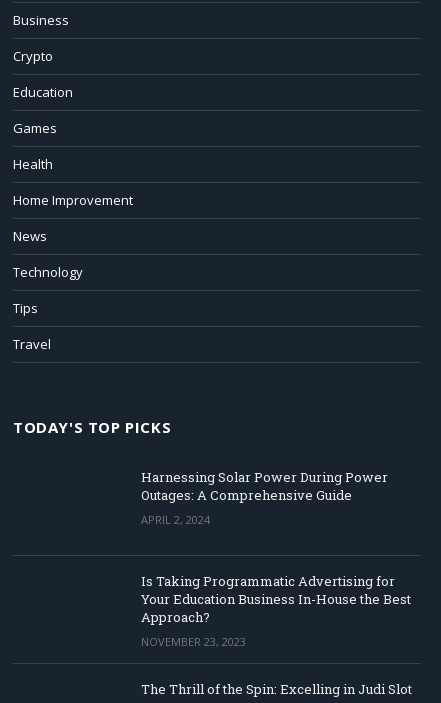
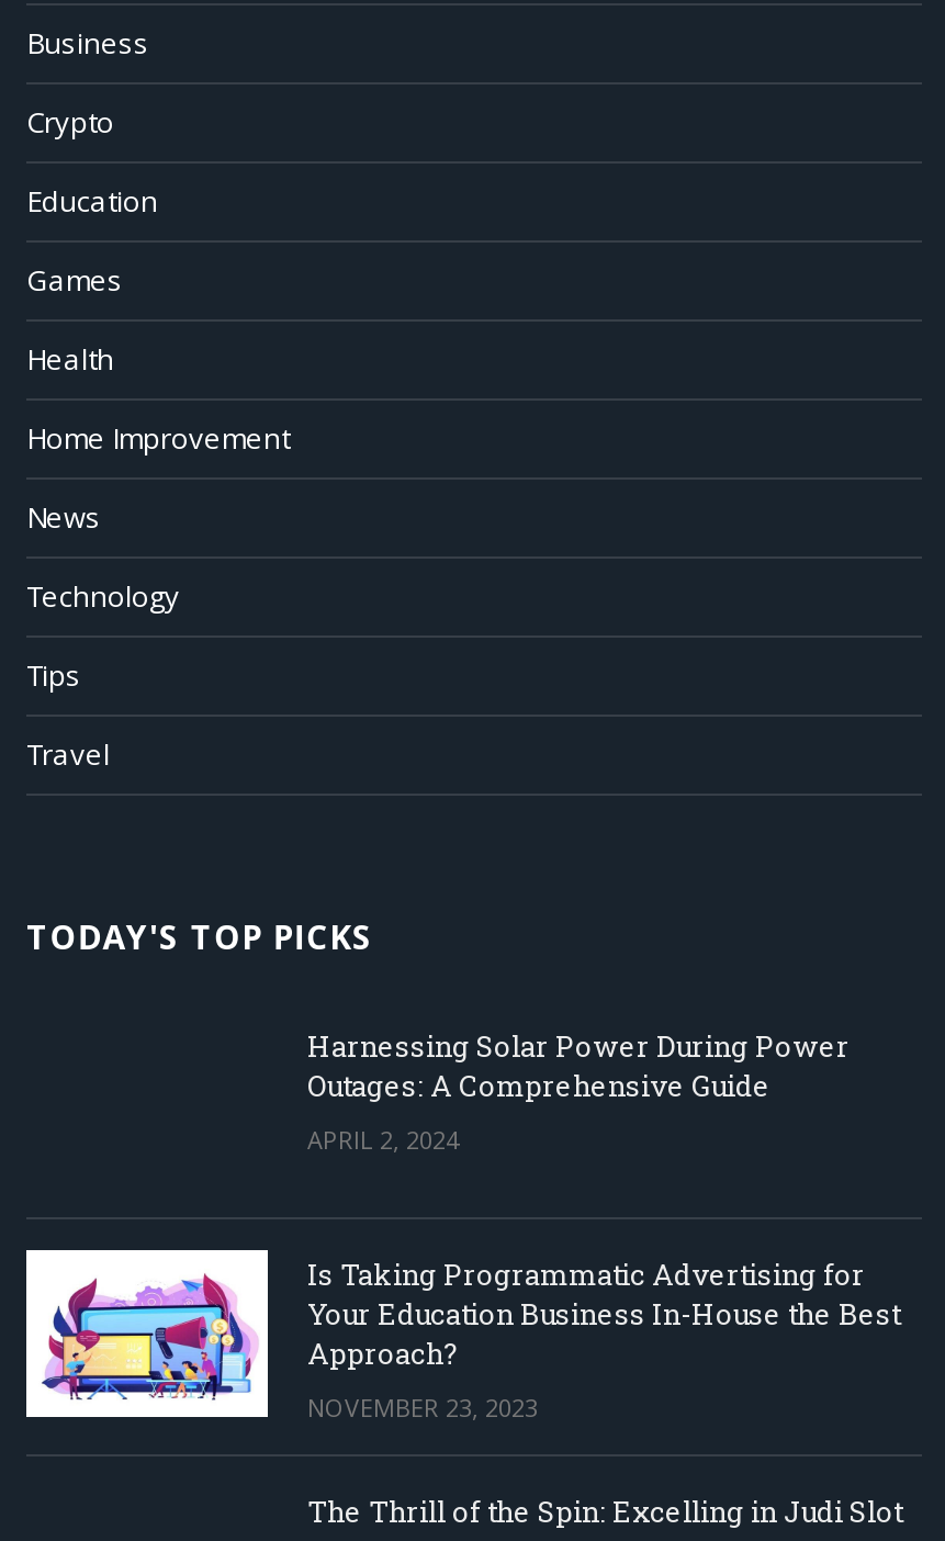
+ [image]
